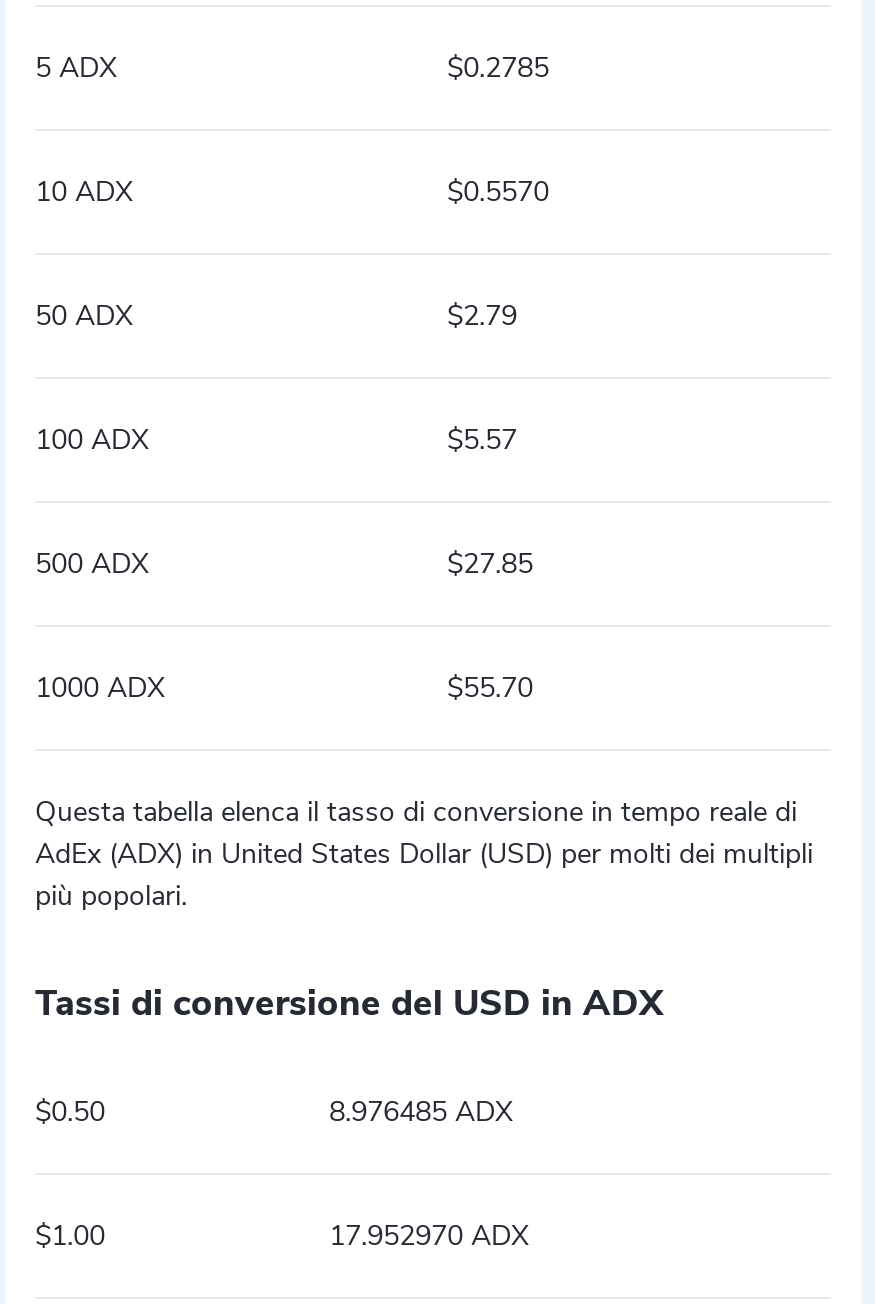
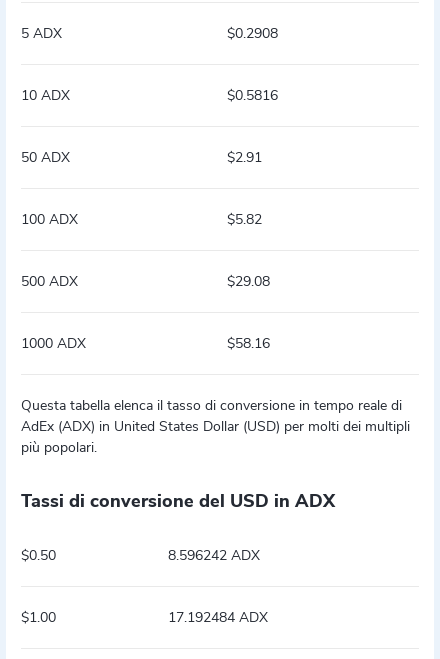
- $0.2785
+ $0.2908

- $0.5570
+ $0.5816

- $2.79
+ $2.91

- $5.57
+ $5.82

- $27.85
+ $29.08

- $55.70
+ $58.16

- 8.976485 ADX
+ 8.596242 ADX

- 17.952970 ADX
+ 17.192484 ADX
